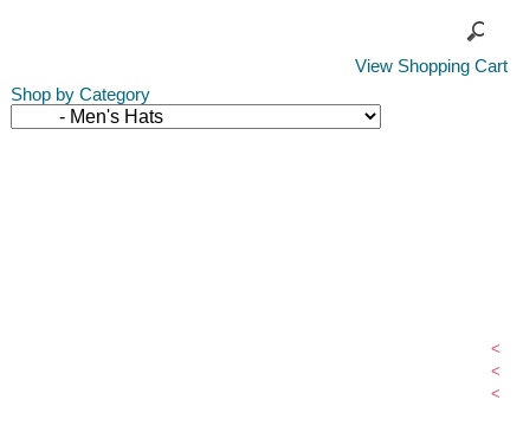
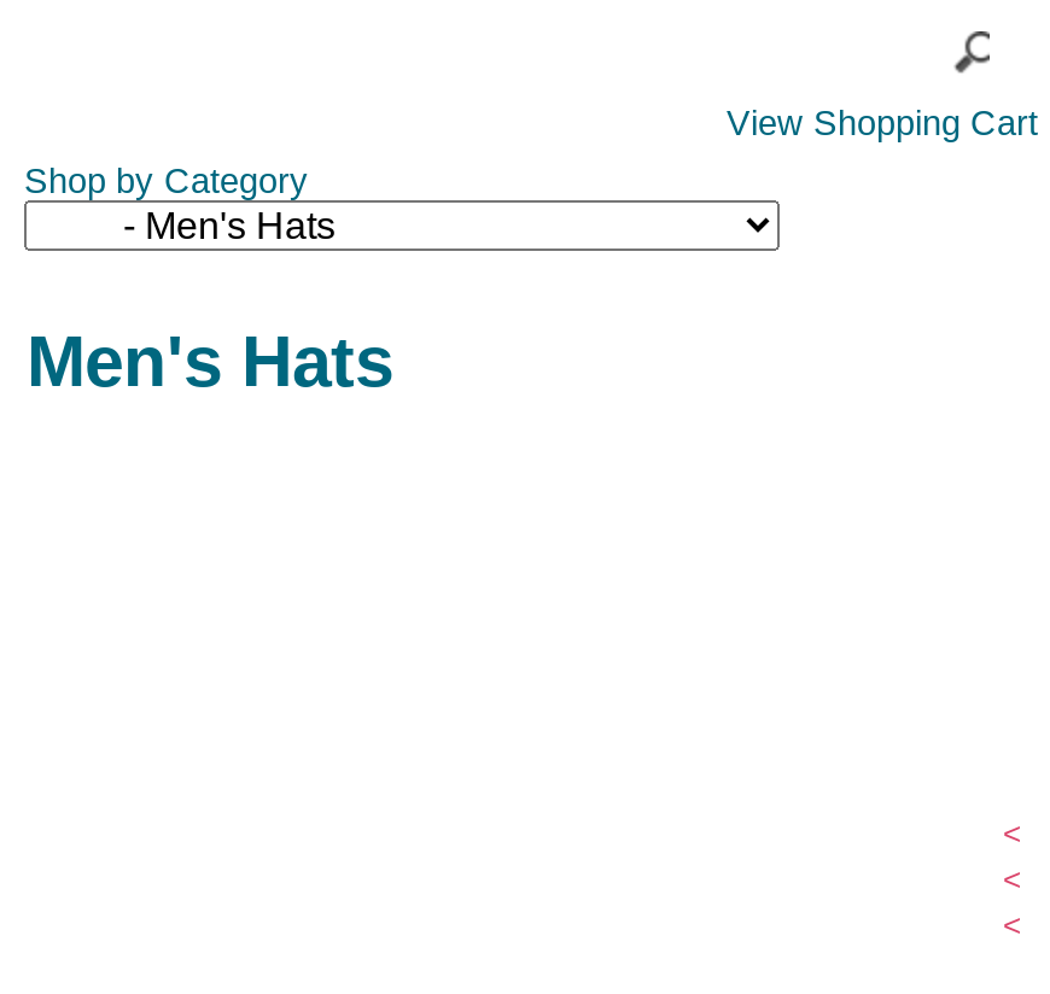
+ Men's Hats
